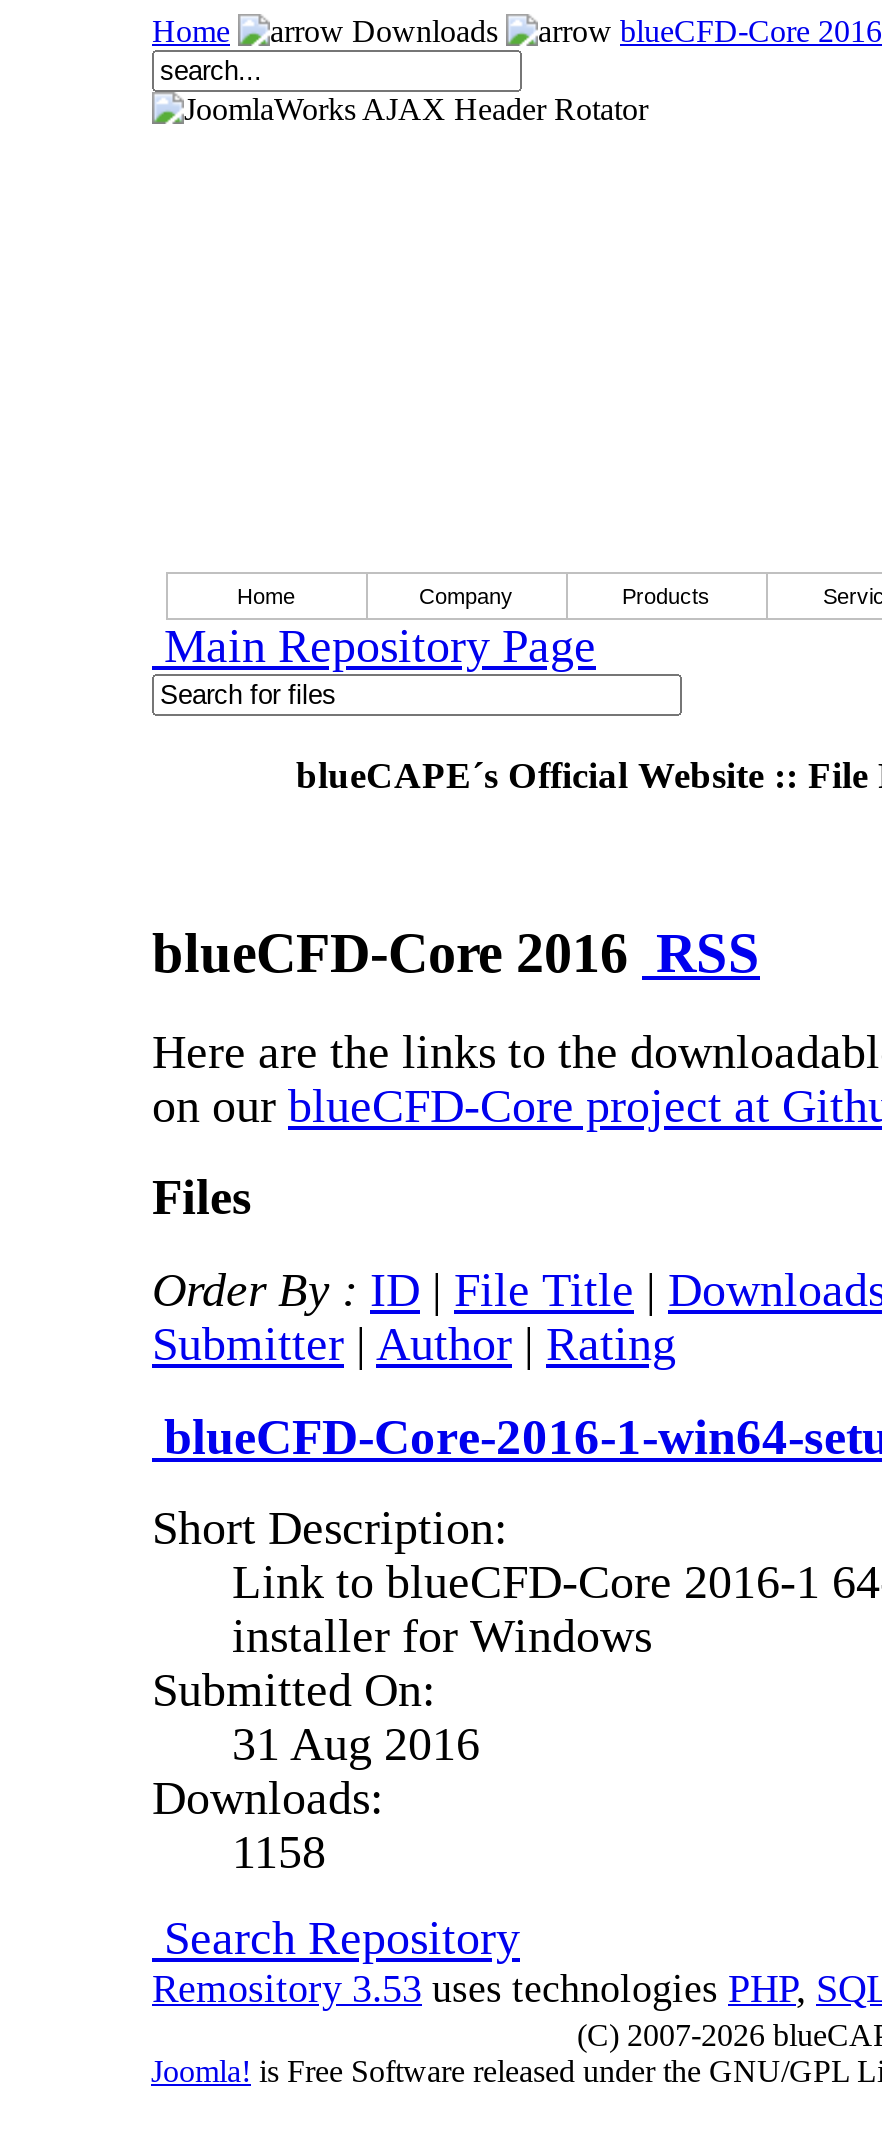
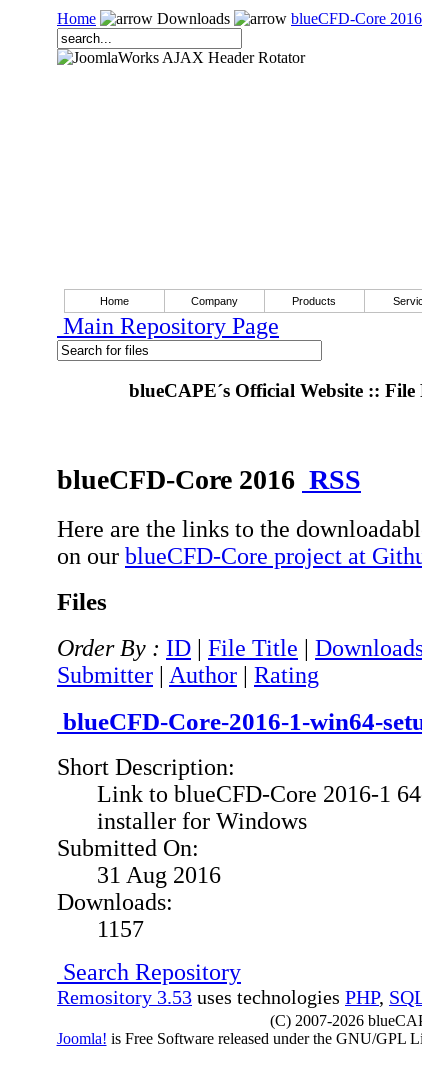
- 1158
+ 1157
